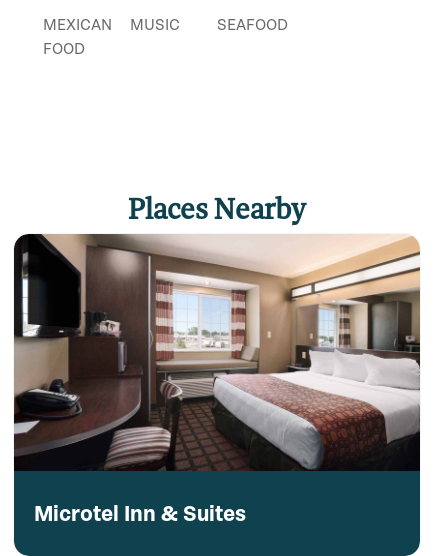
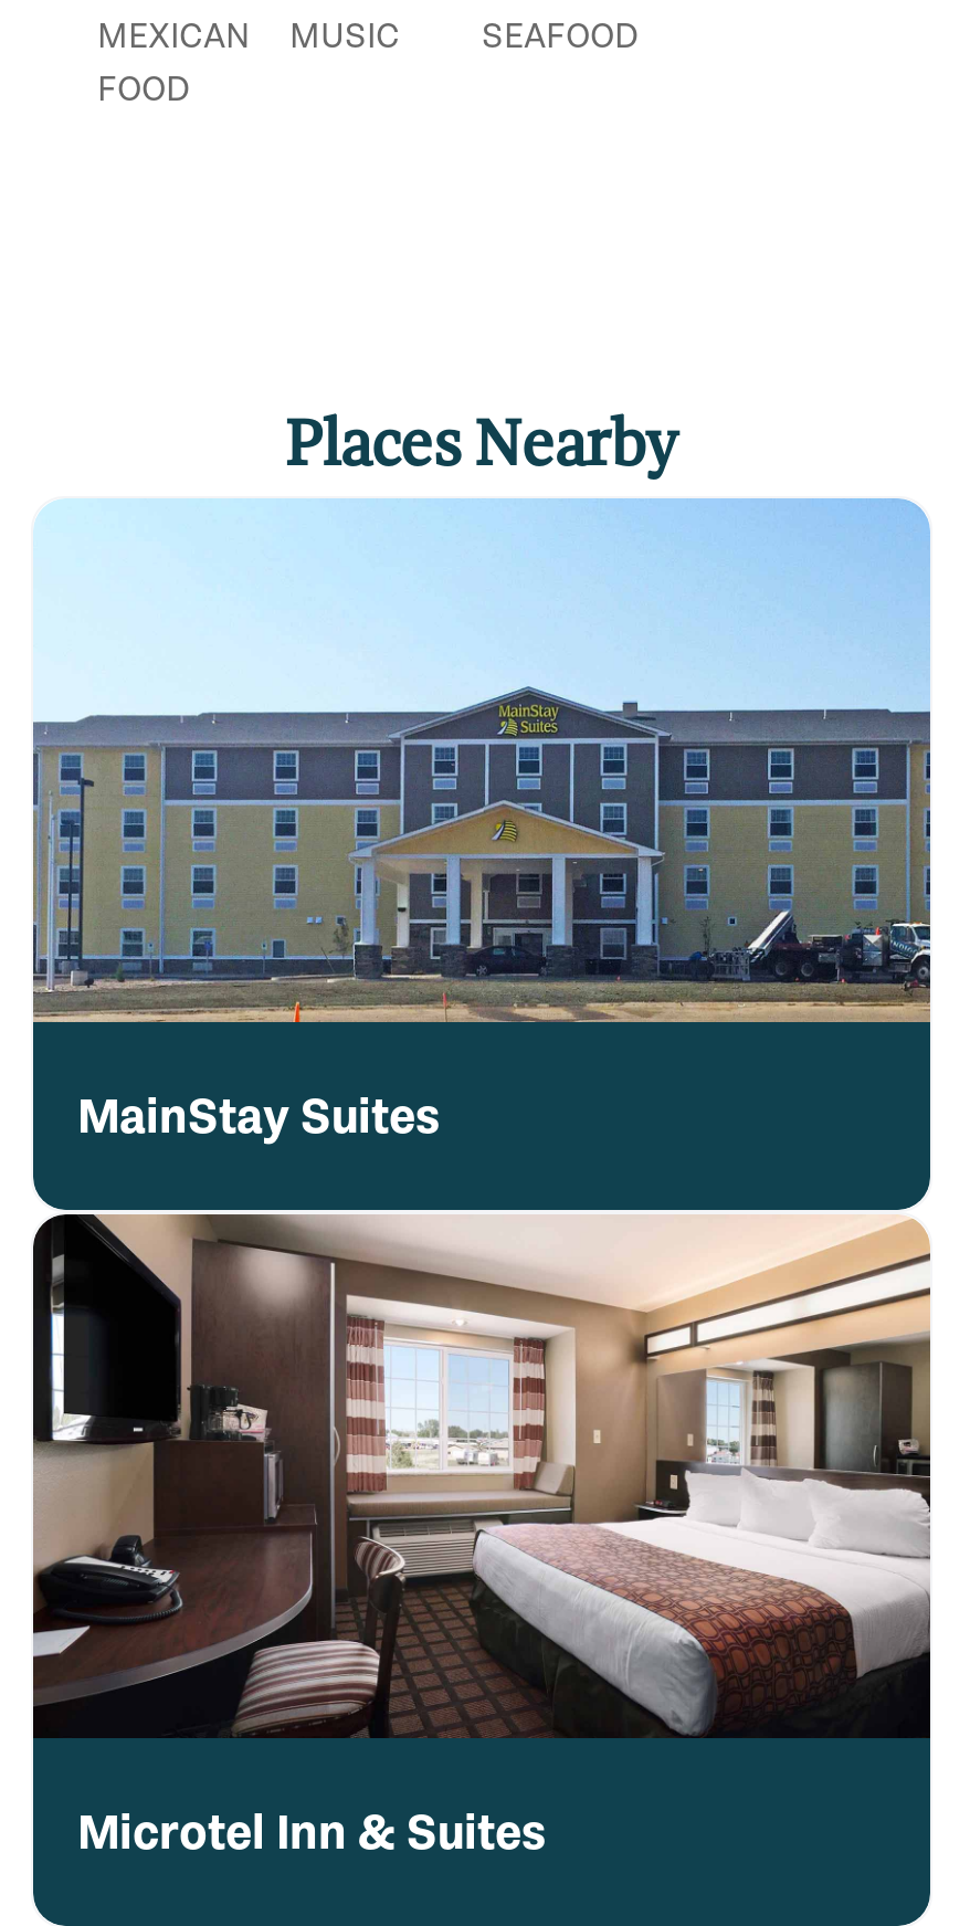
+ [image]
+ MainStay Suites
